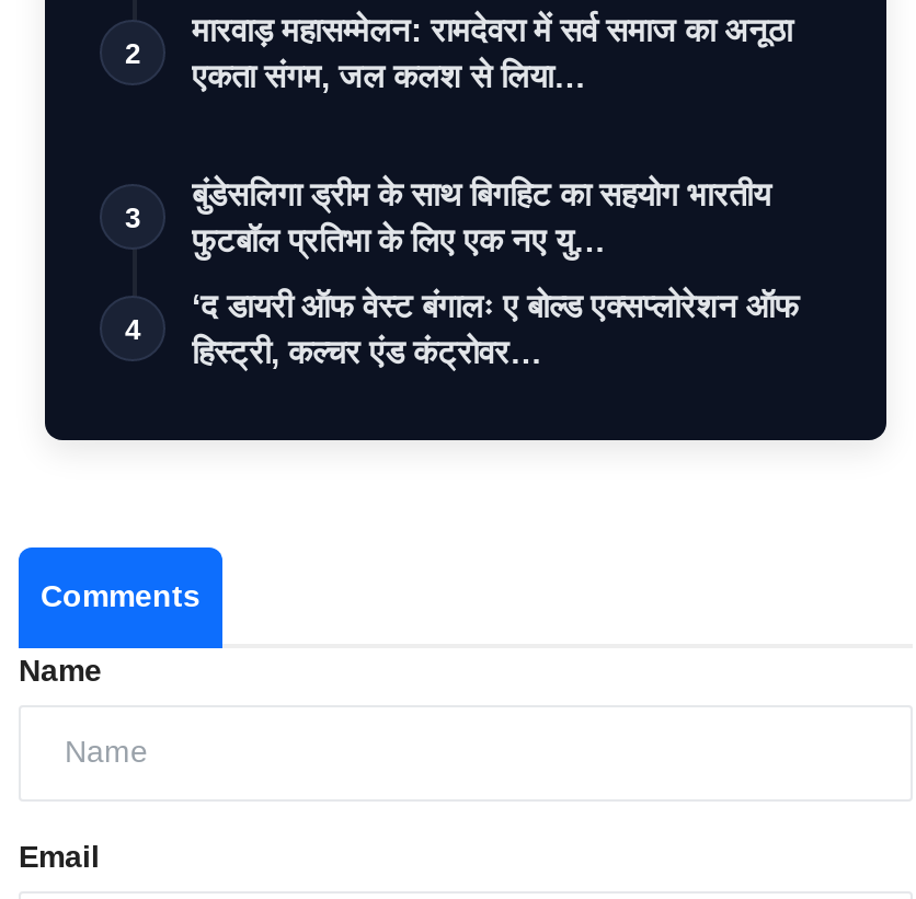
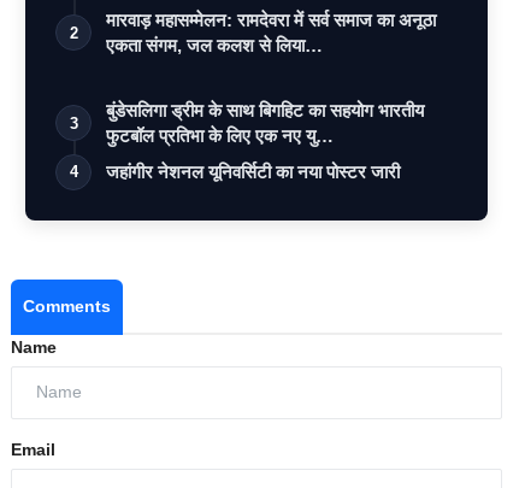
- ‘द डायरी ऑफ वेस्ट बंगालः ए बोल्ड एक्सप्लोरेशन ऑफ
- हिस्ट्री, कल्चर एंड कंट्रोवर…
+ जहांगीर नेशनल यूनिवर्सिटी का नया पोस्टर जारी
